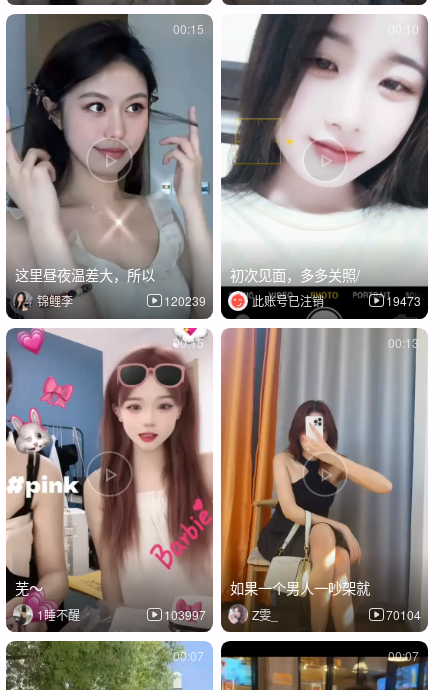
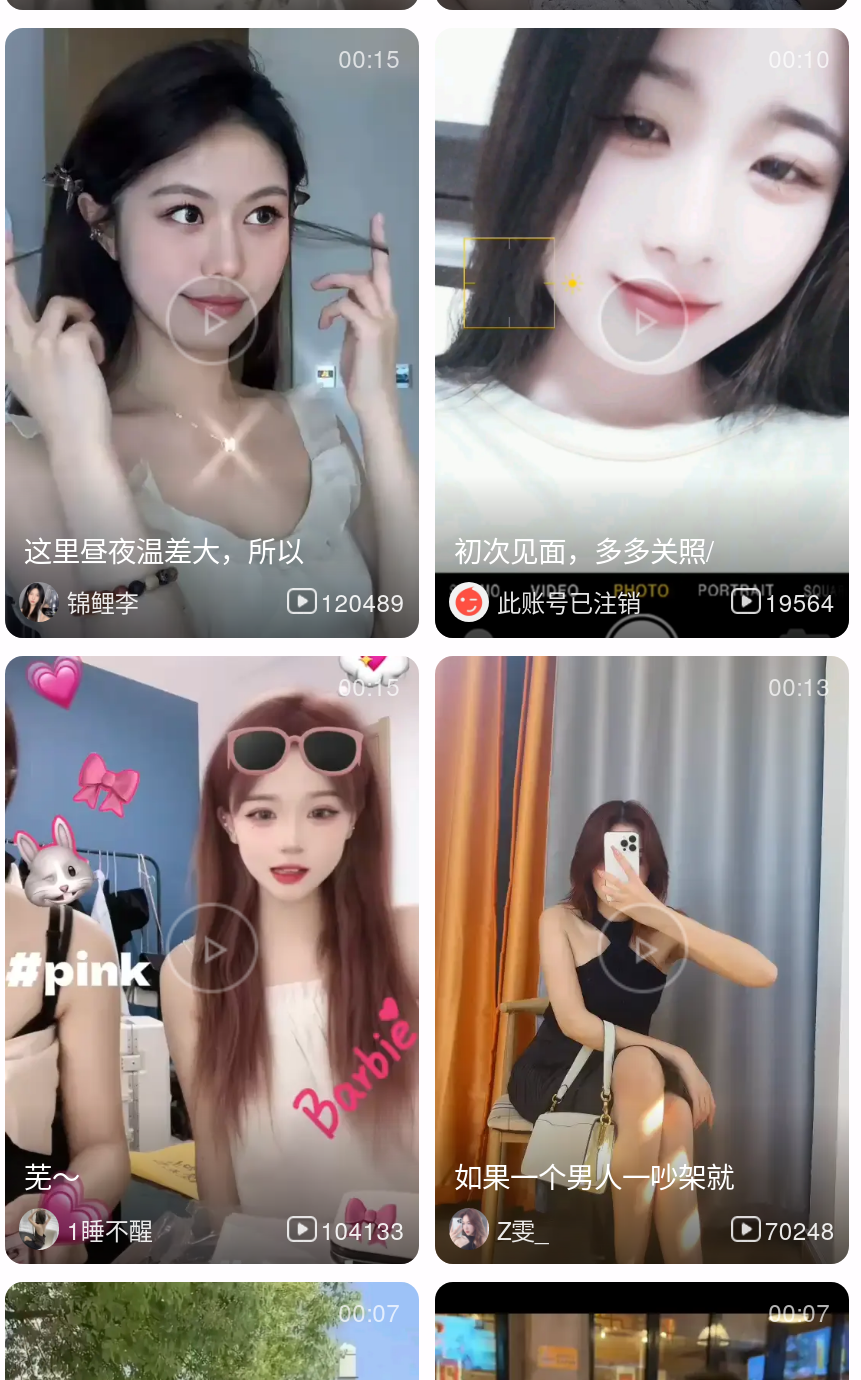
- 120239
+ 120489

- 19473
+ 19564

- 103997
+ 104133

- 70104
+ 70248
